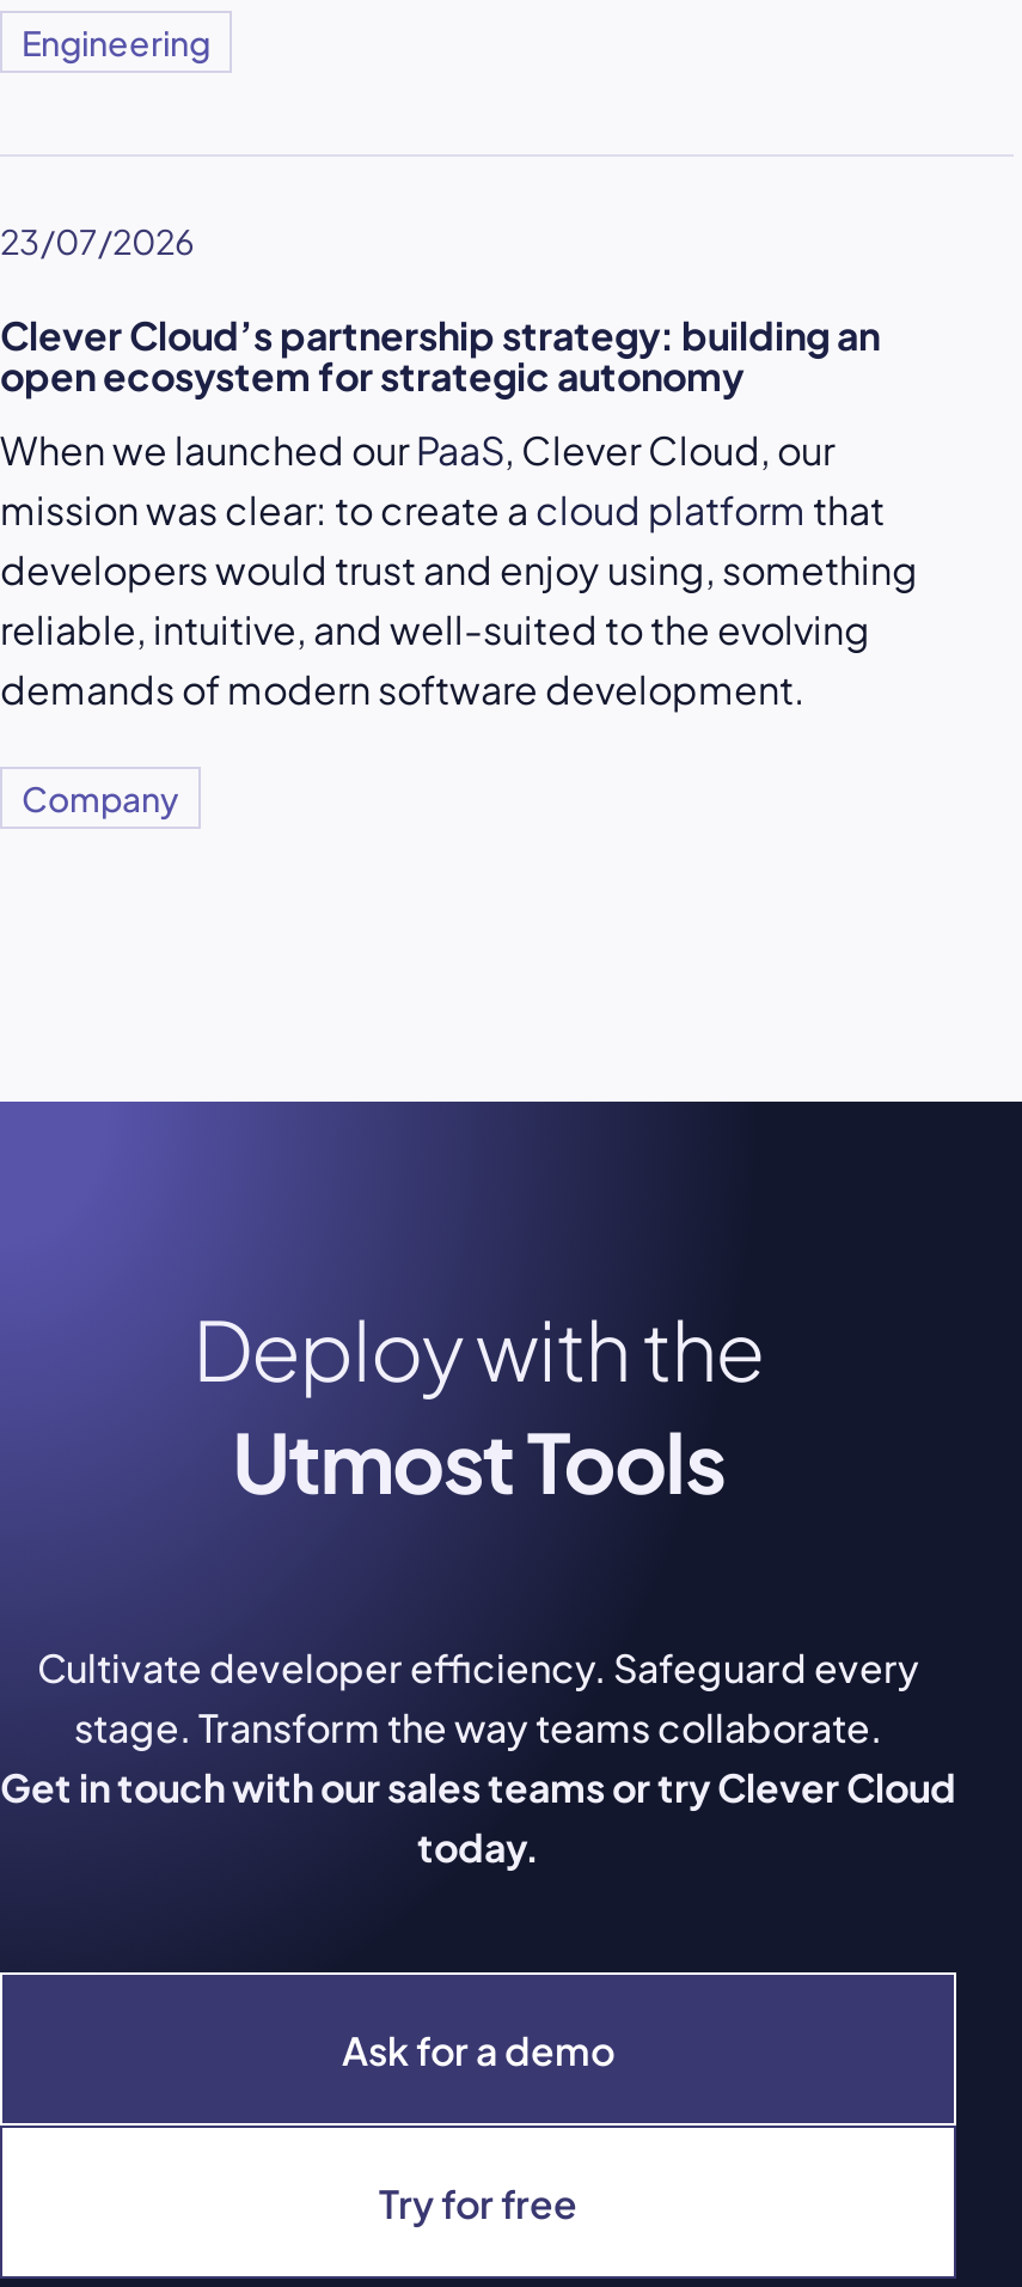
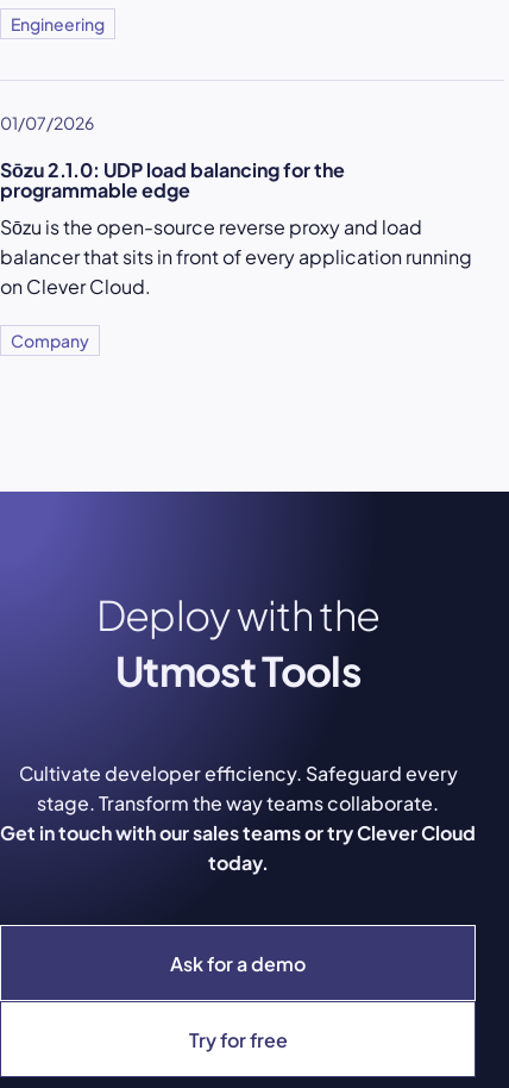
- 23/07/2026
+ 01/07/2026

- Clever Cloud’s partnership strategy: building an
- open ecosystem for strategic autonomy
+ Sōzu 2.1.0: UDP load balancing for the
+ programmable edge

- When we launched our PaaS, Clever Cloud, our
- mission was clear: to create a cloud platform that
- developers would trust and enjoy using, something
- reliable, intuitive, and well-suited to the evolving
- demands of modern software development.
+ Sōzu is the open-source reverse proxy and load
+ balancer that sits in front of every application running
+ on Clever Cloud.
